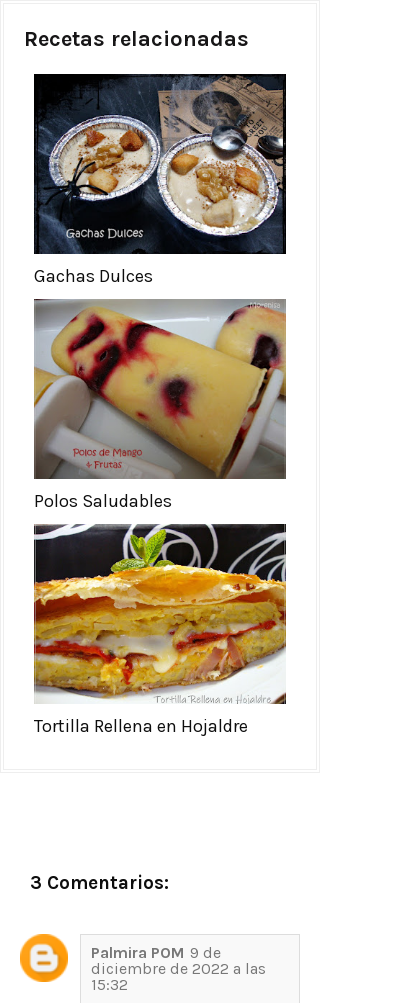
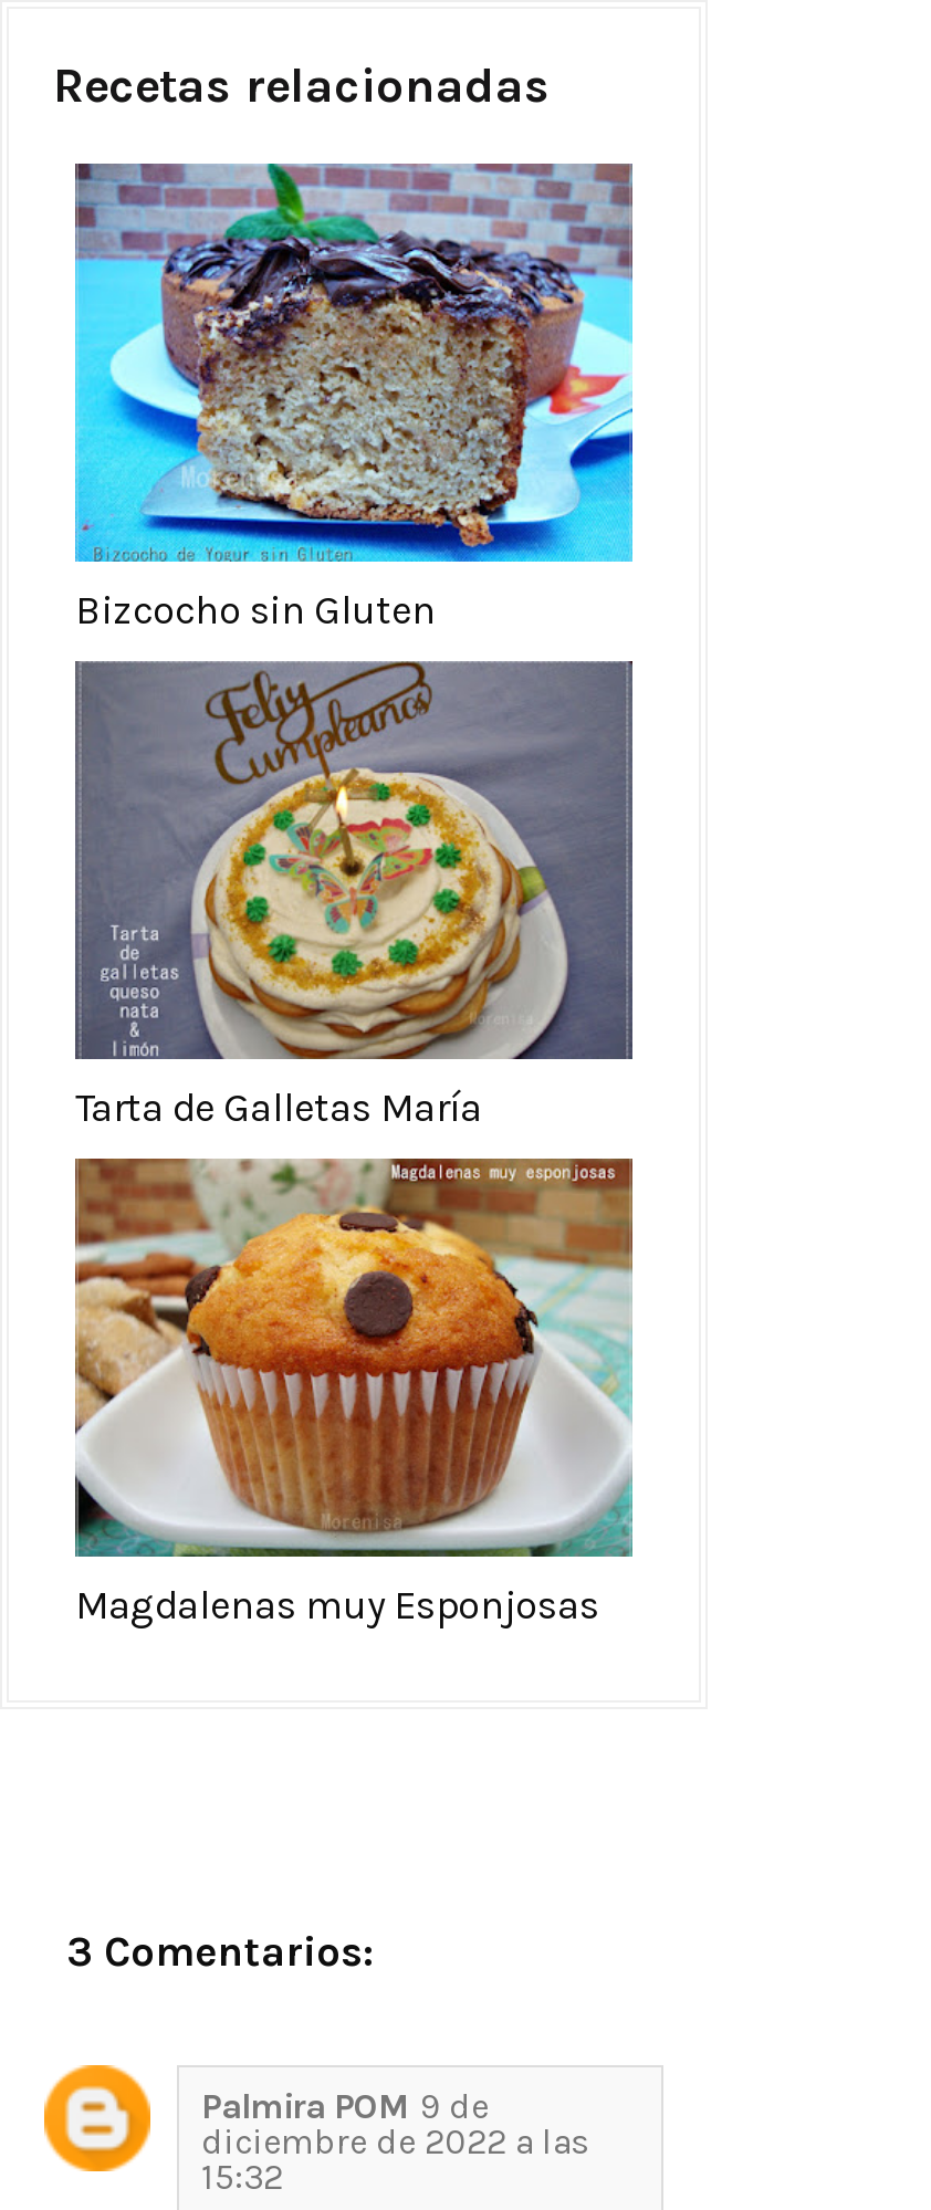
- [image]
- Gachas Dulces
+ [image]
+ Bizcocho sin Gluten

- [image]
- Polos Saludables
+ [image]
+ Tarta de Galletas María

- [image]
- Tortilla Rellena en Hojaldre
+ [image]
+ Magdalenas muy Esponjosas
